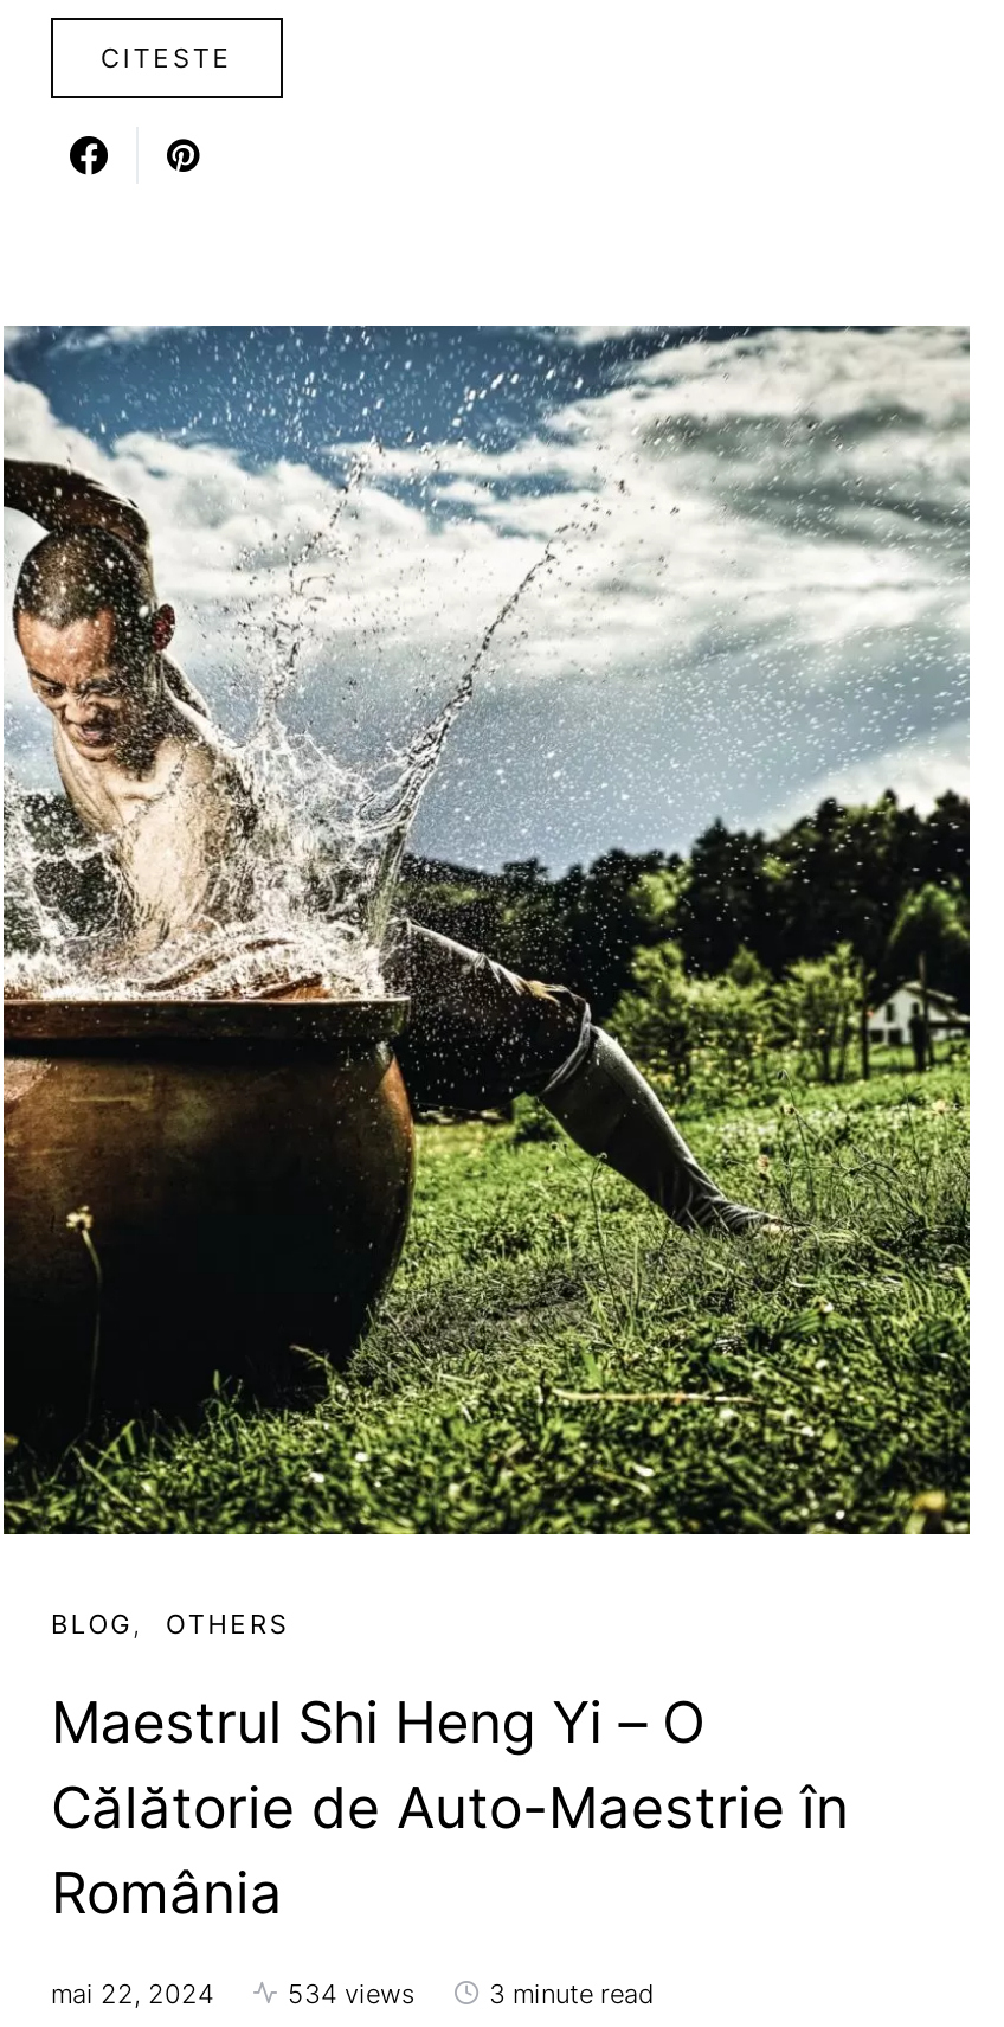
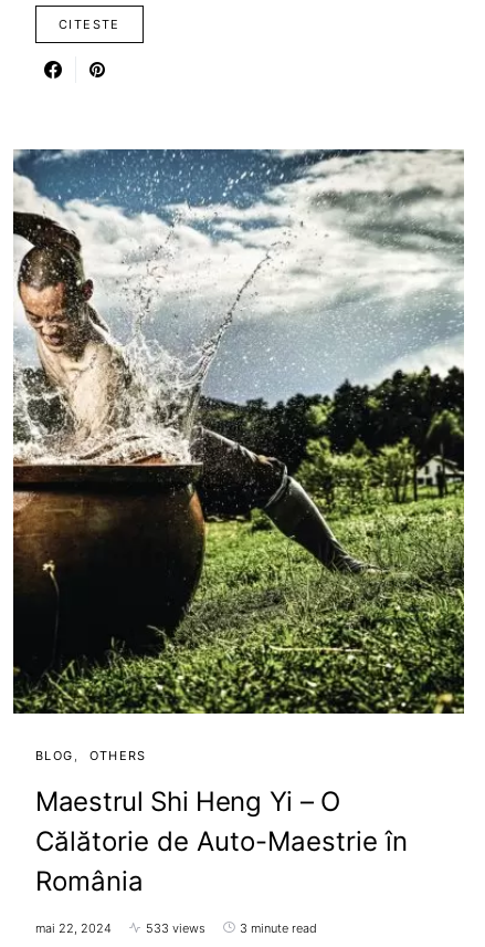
- 534 views
+ 533 views
